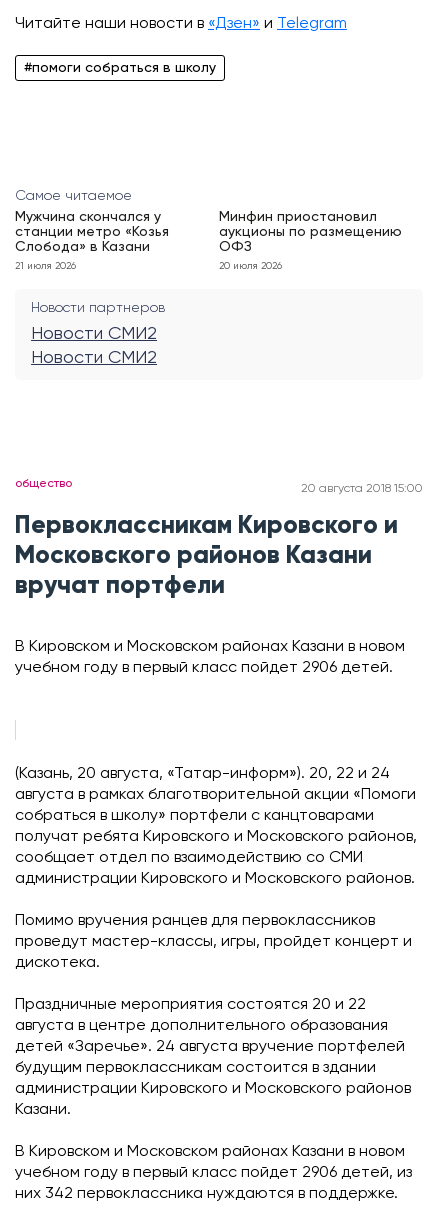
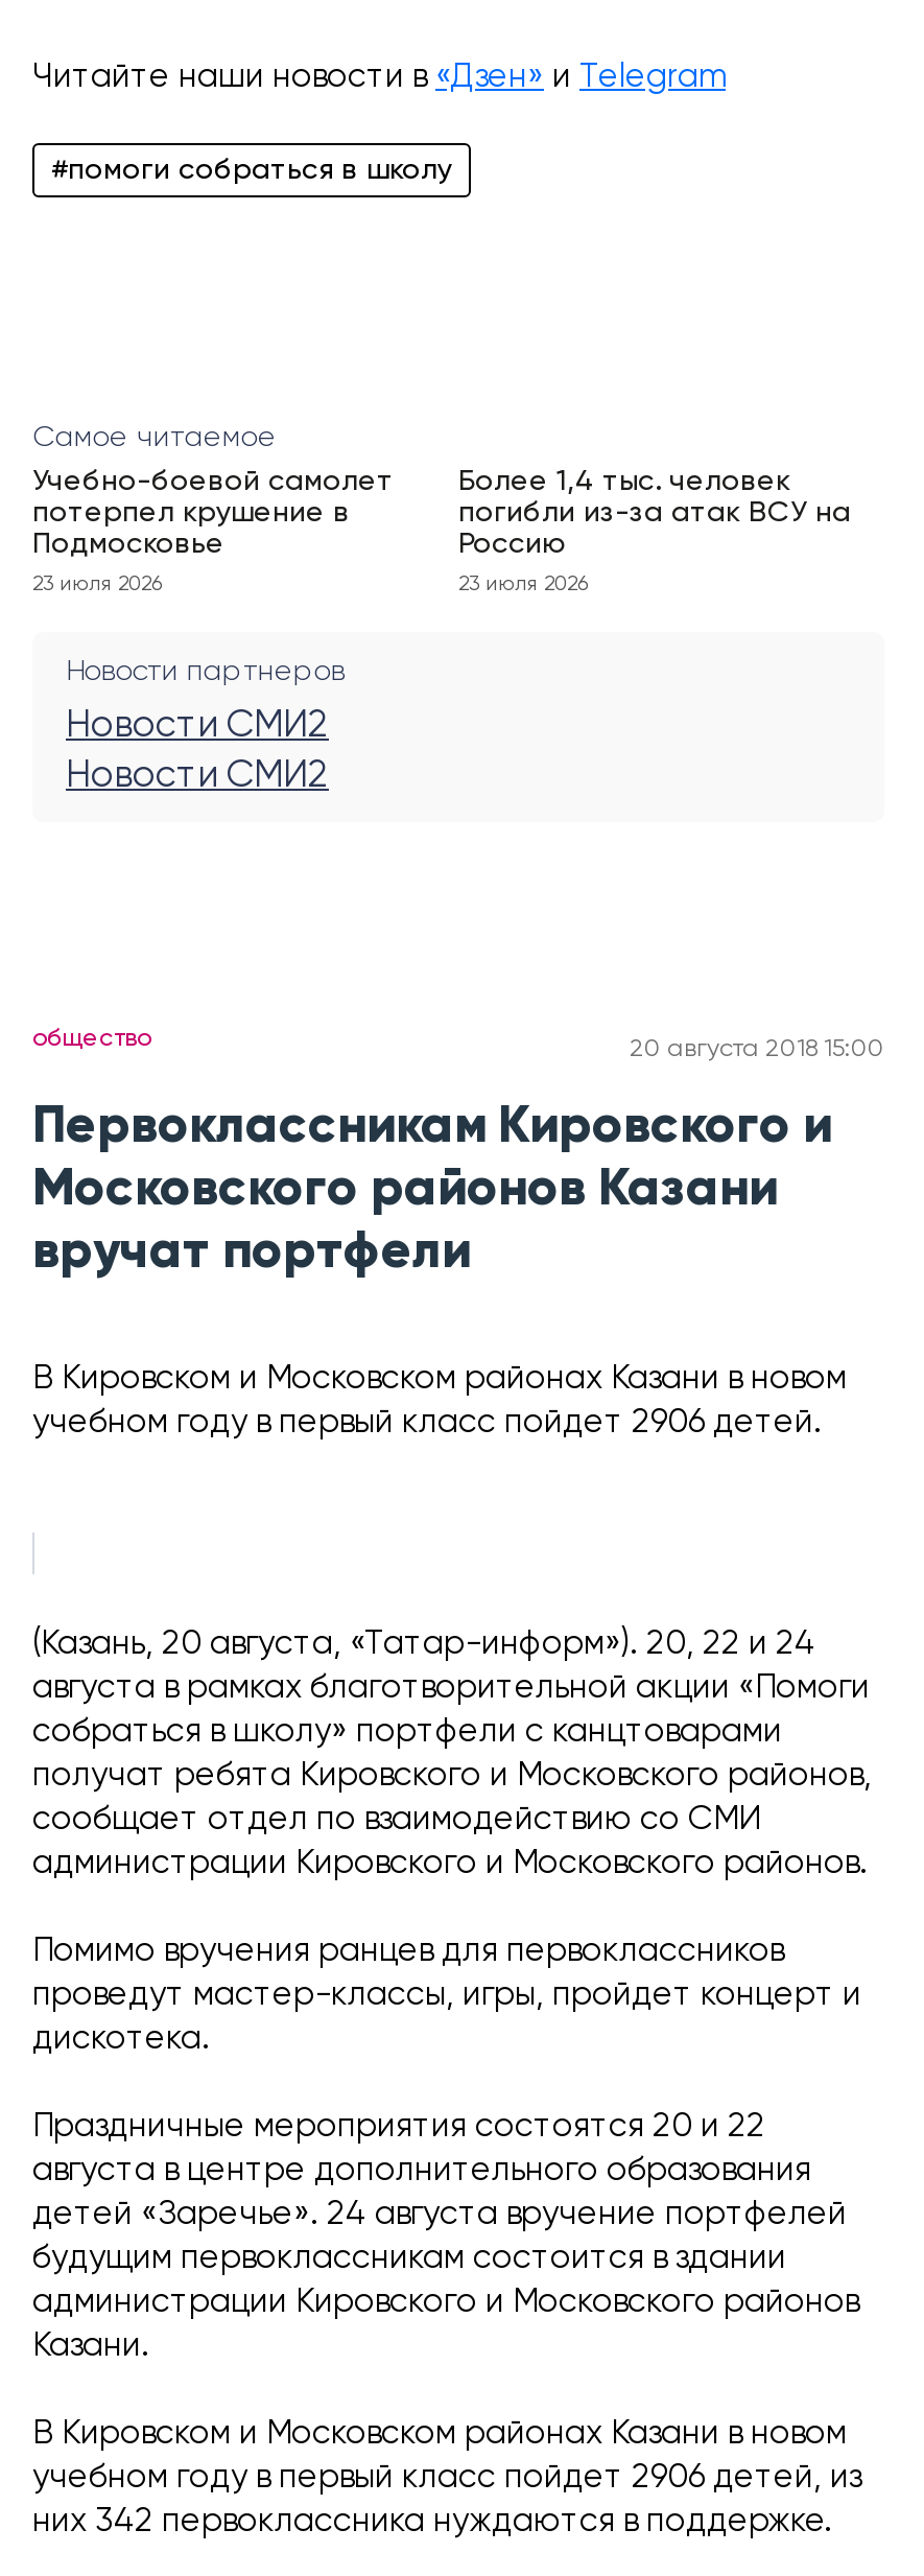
- Мужчина скончался у
- станции метро «Козья
- Слобода» в Казани
+ Учебно-боевой самолет
+ потерпел крушение в
+ Подмосковье

- Минфин приостановил
- аукционы по размещению
- ОФЗ
+ Более 1,4 тыс. человек
+ погибли из-за атак ВСУ на
+ Россию

- 21 июля 2026
+ 23 июля 2026

- 20 июля 2026
+ 23 июля 2026
